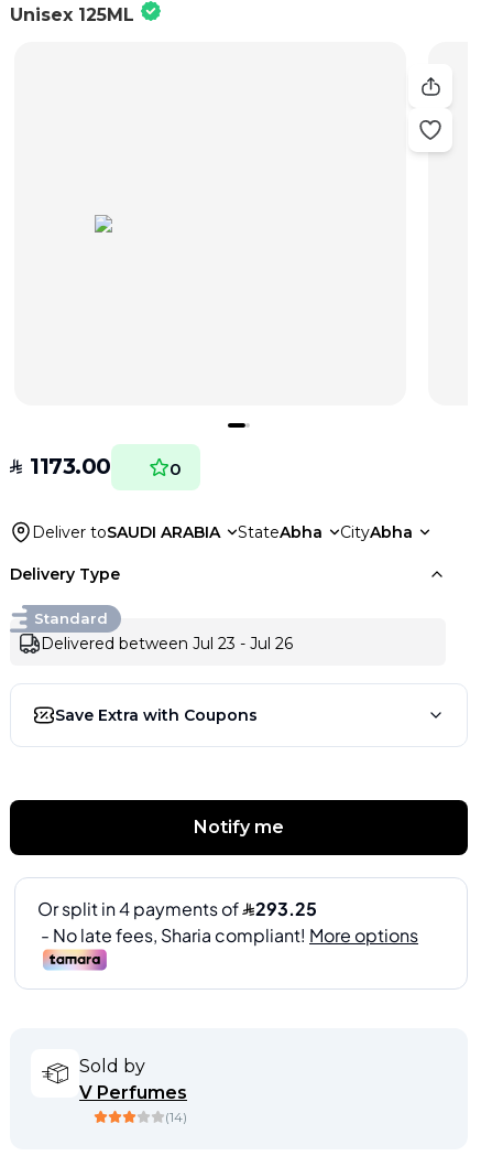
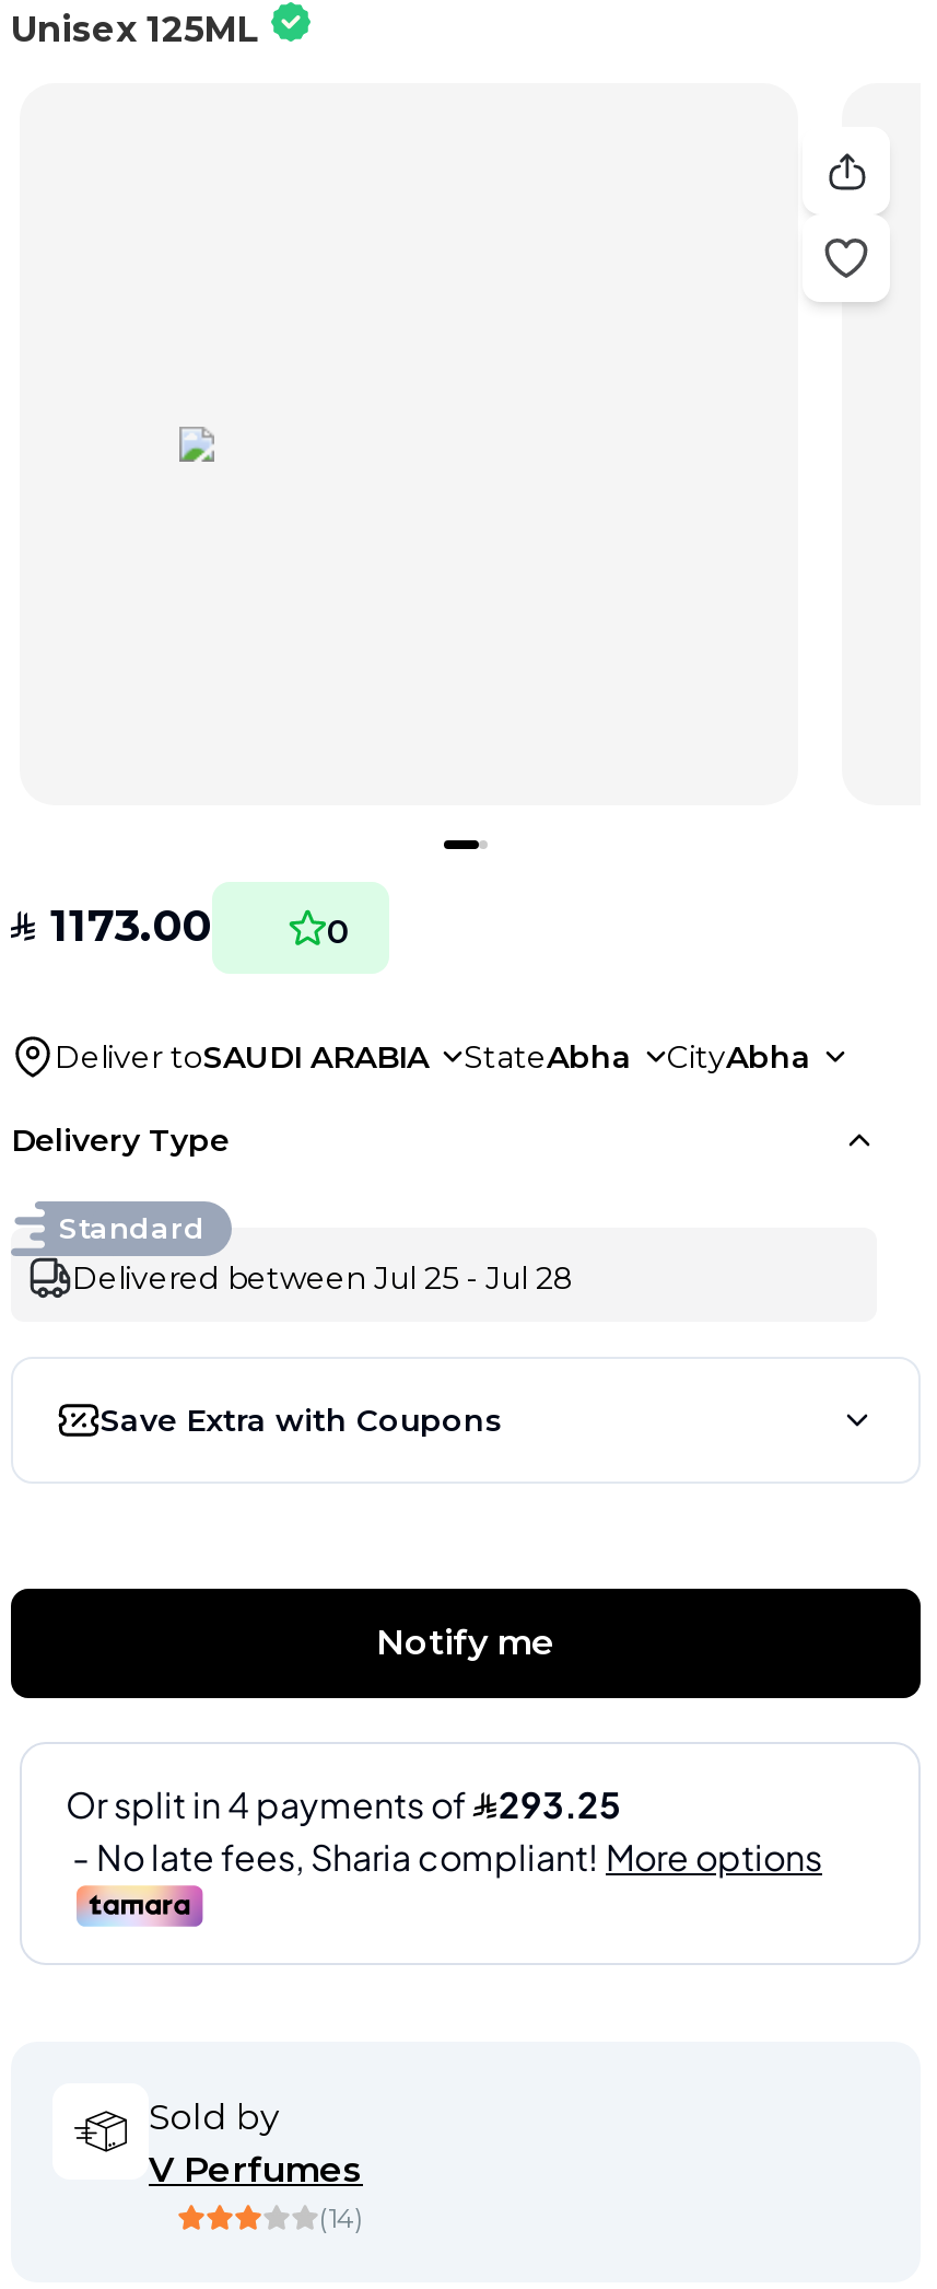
- Delivered between Jul 23 - Jul 26
+ Delivered between Jul 25 - Jul 28
